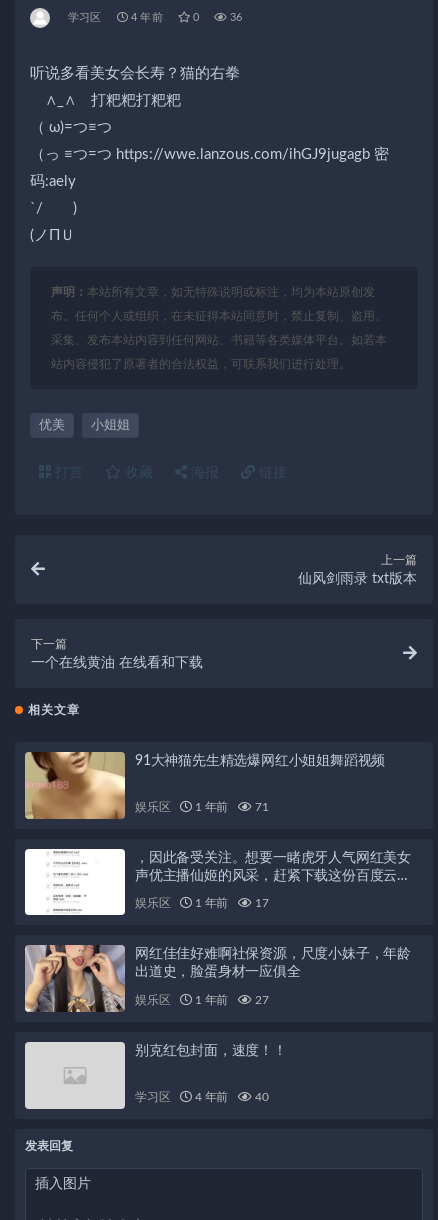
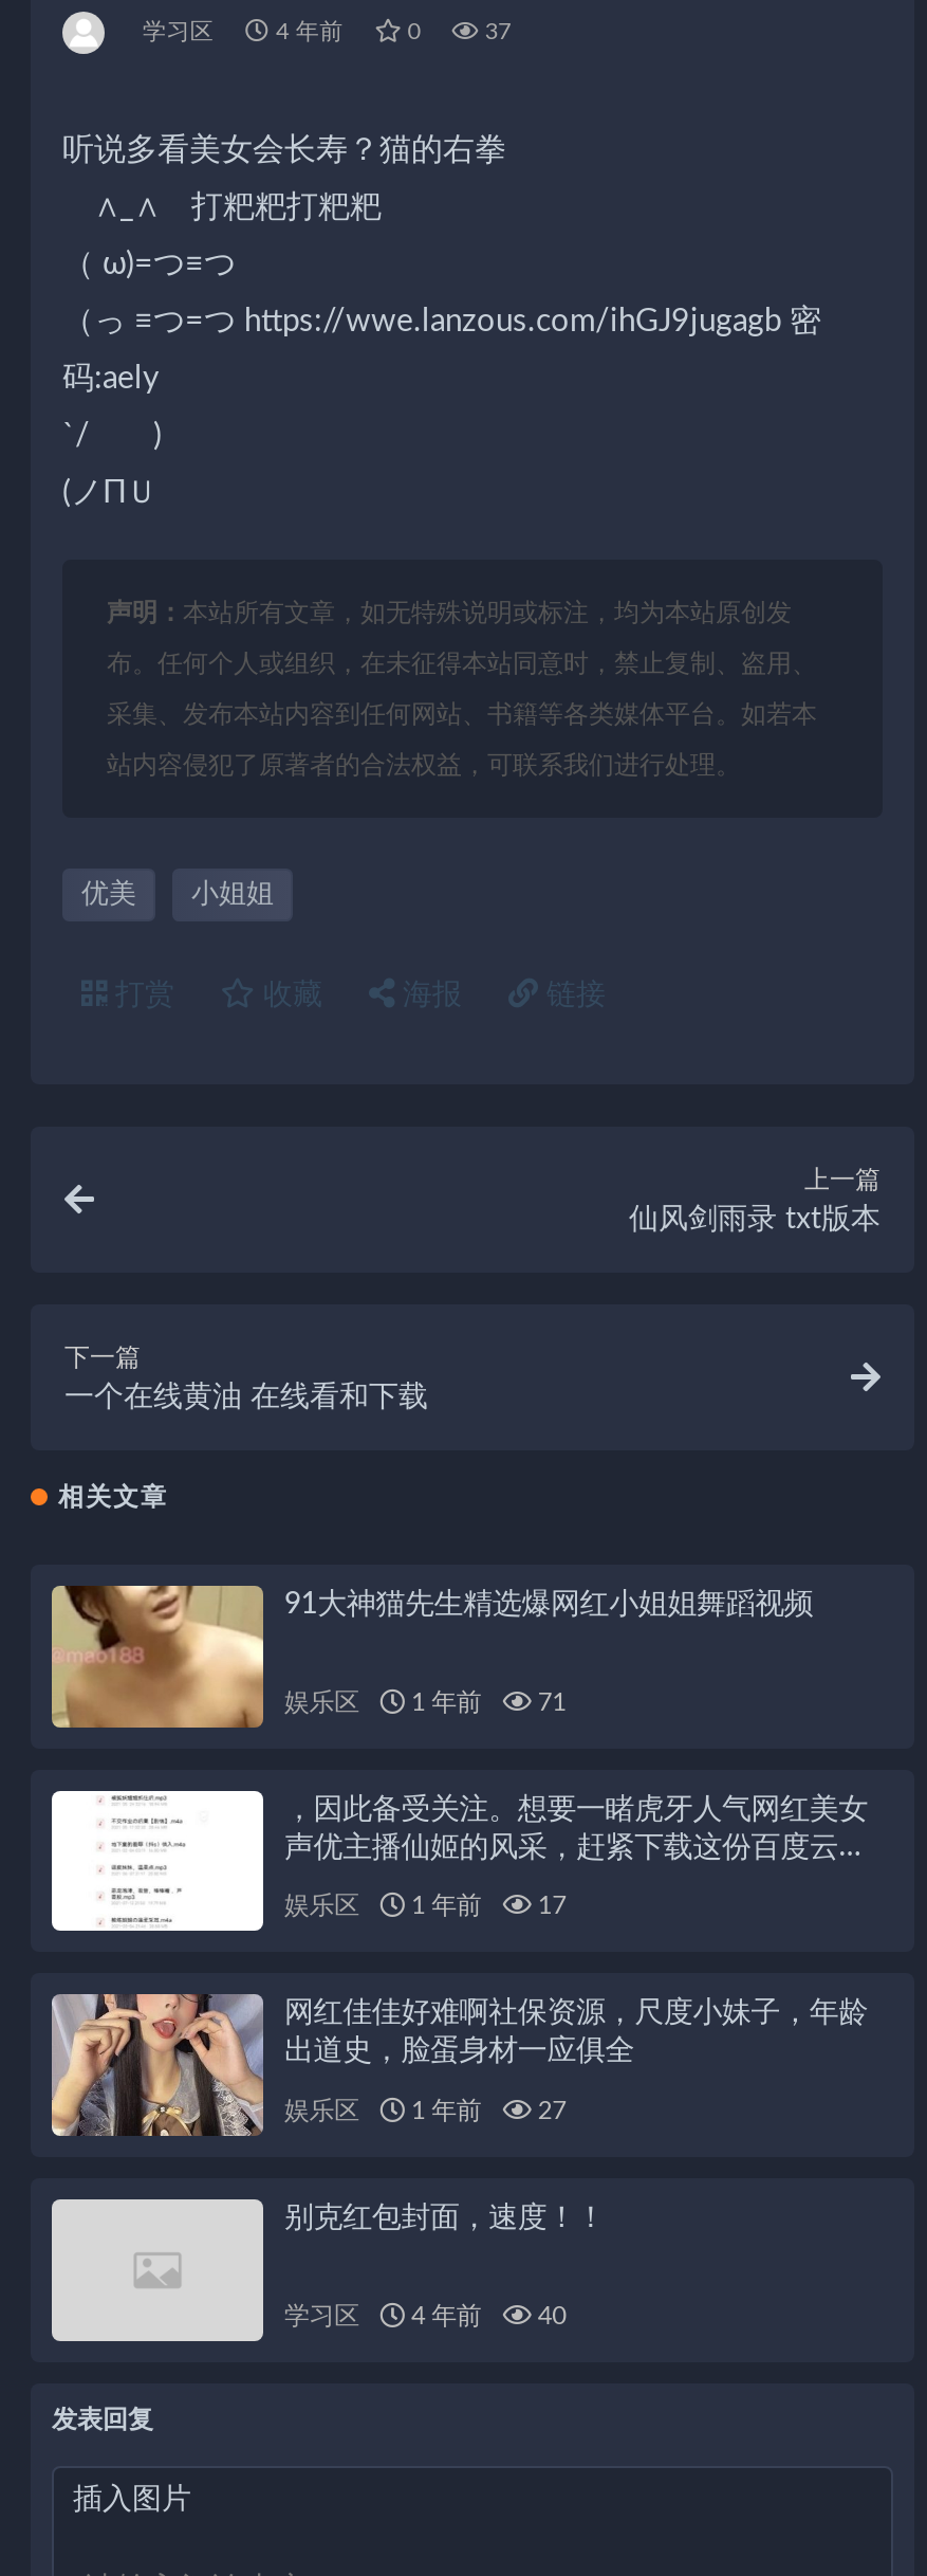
- 36
+ 37
